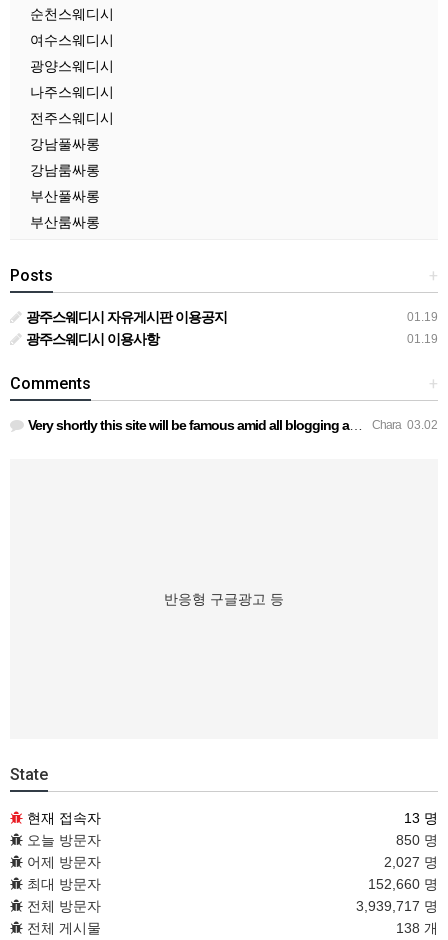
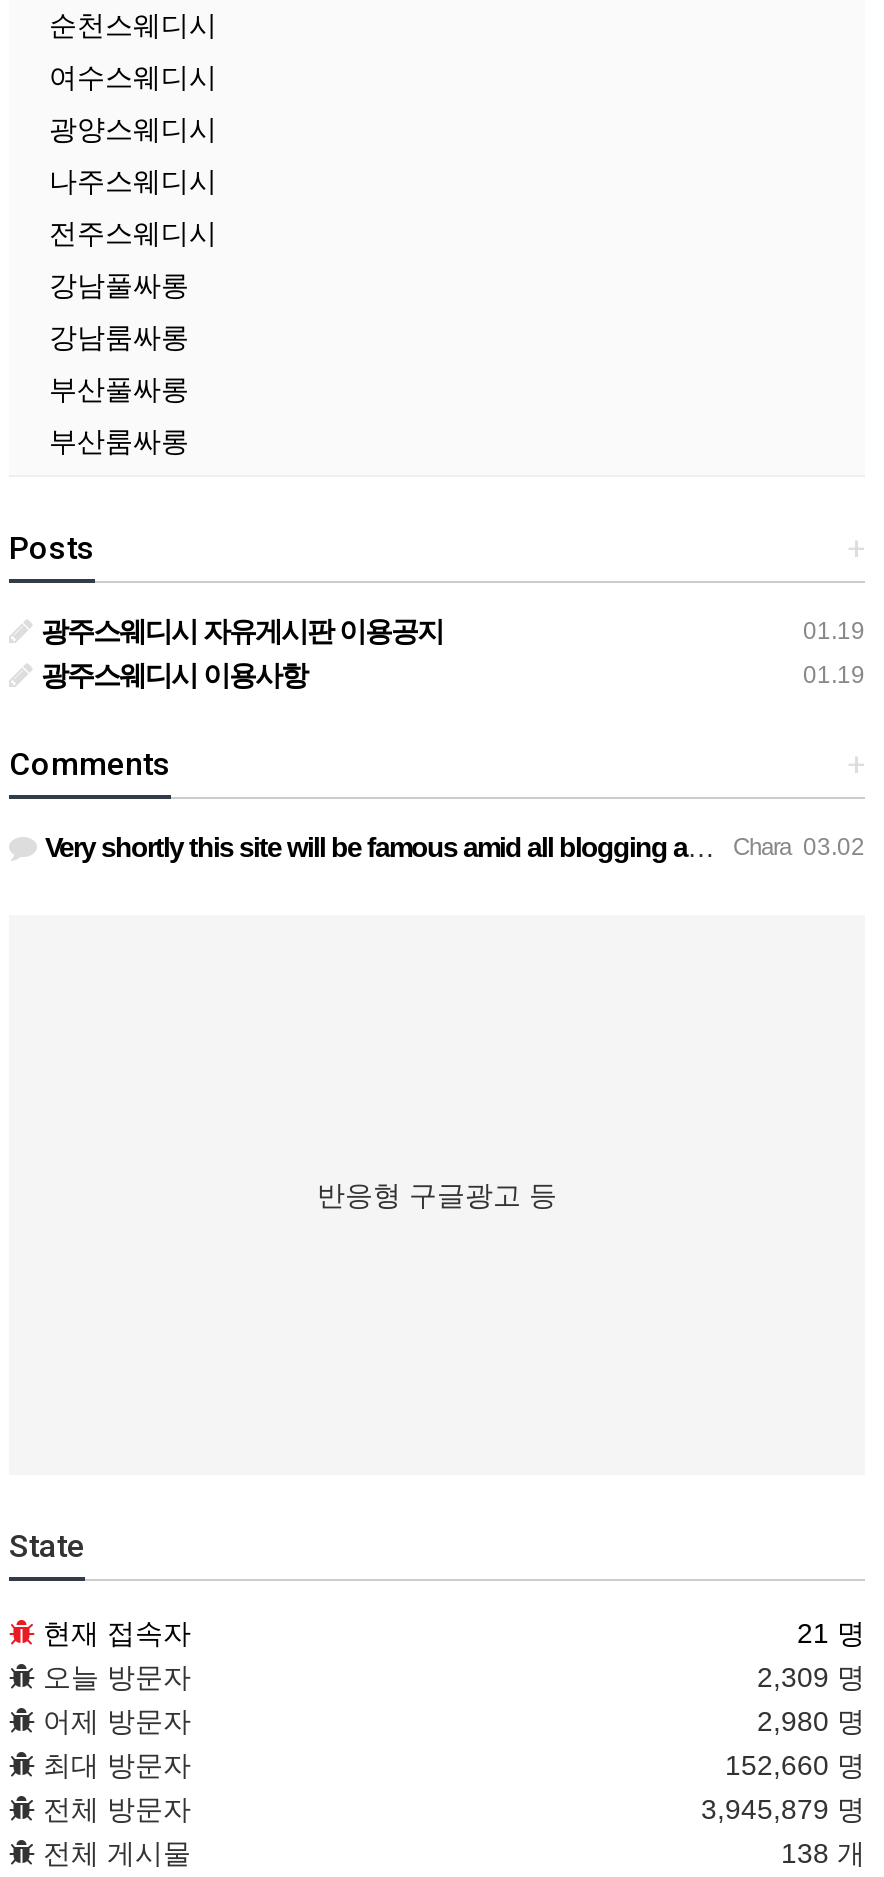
- 13 명
+ 21 명

- 850 명
+ 2,309 명

- 2,027 명
+ 2,980 명

- 3,939,717 명
+ 3,945,879 명
